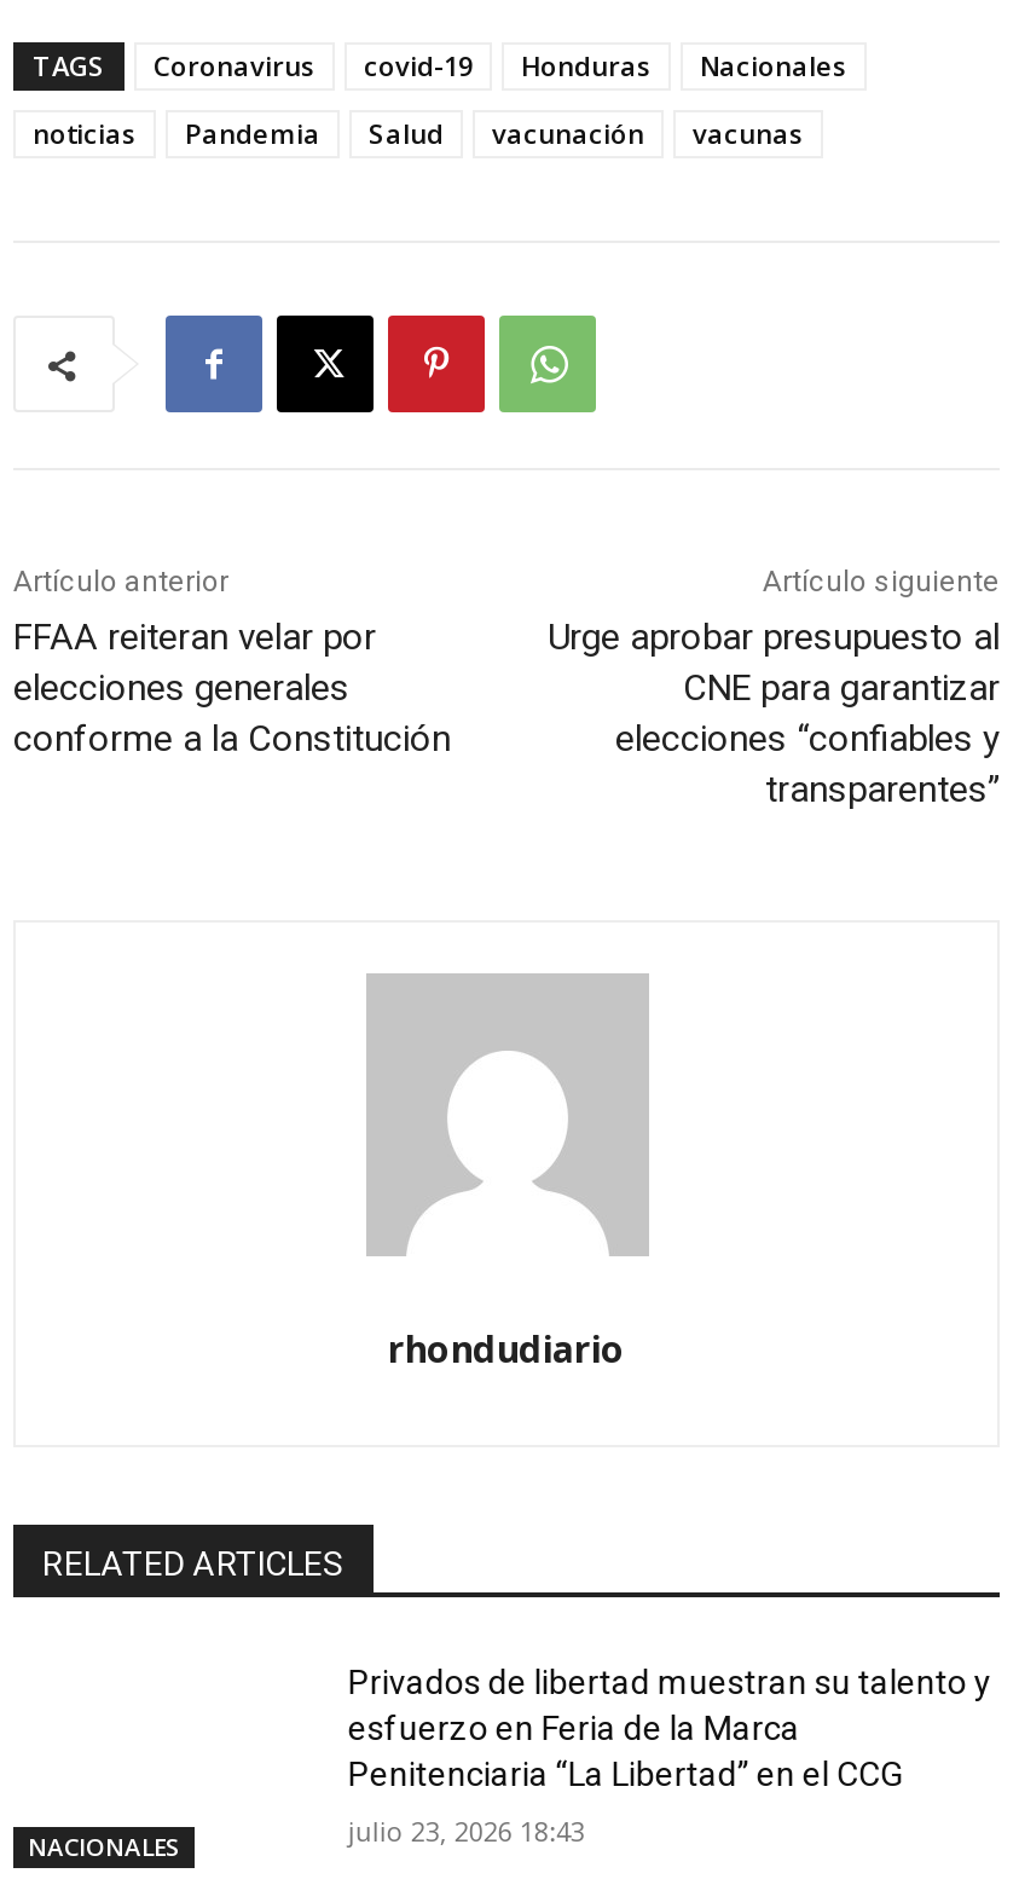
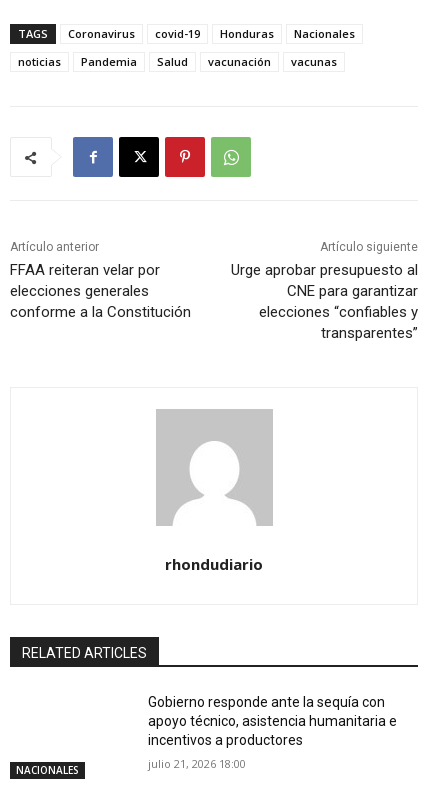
- Privados de libertad muestran su talento y
- esfuerzo en Feria de la Marca
- Penitenciaria “La Libertad” en el CCG
+ Gobierno responde ante la sequía con
+ apoyo técnico, asistencia humanitaria e
+ incentivos a productores

- julio 23, 2026 18:43
+ julio 21, 2026 18:00
